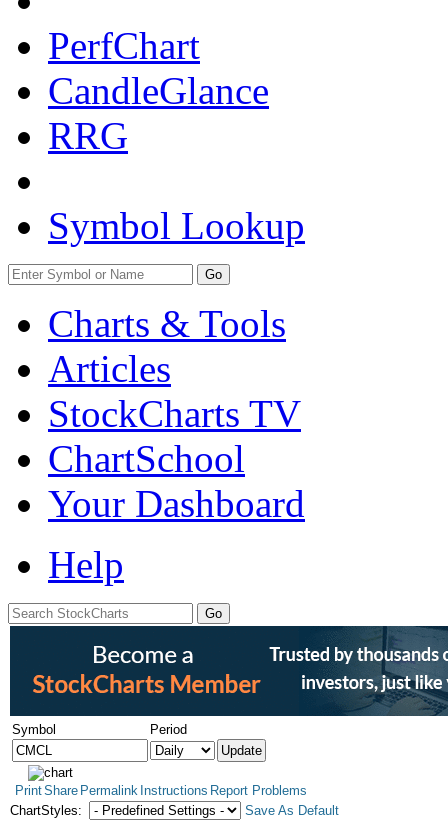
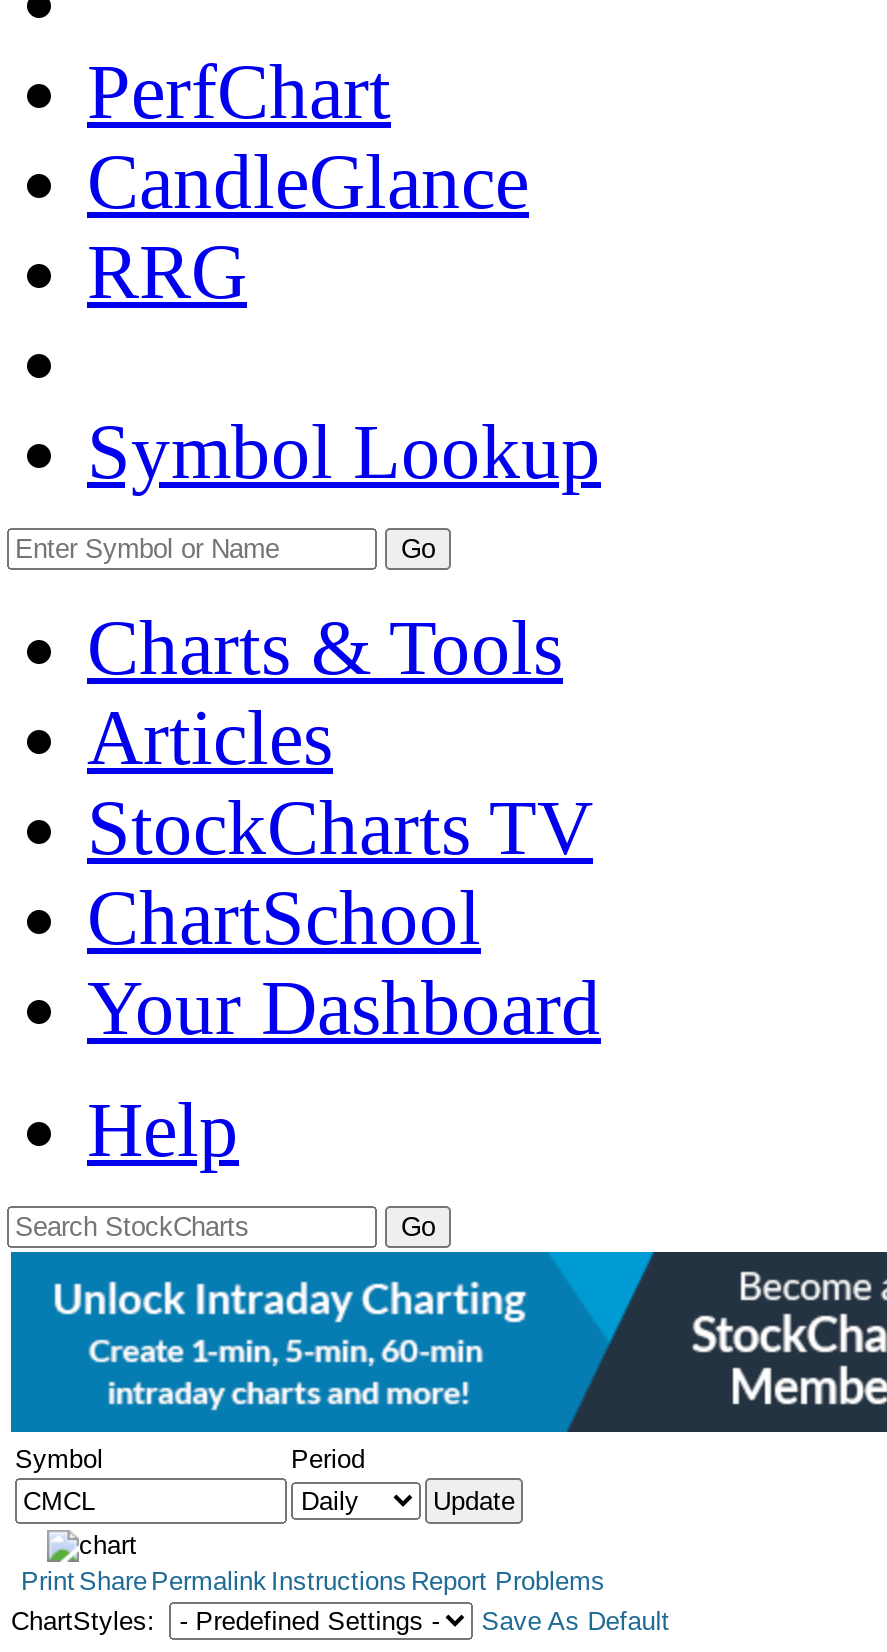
- [image]
+ [image]
